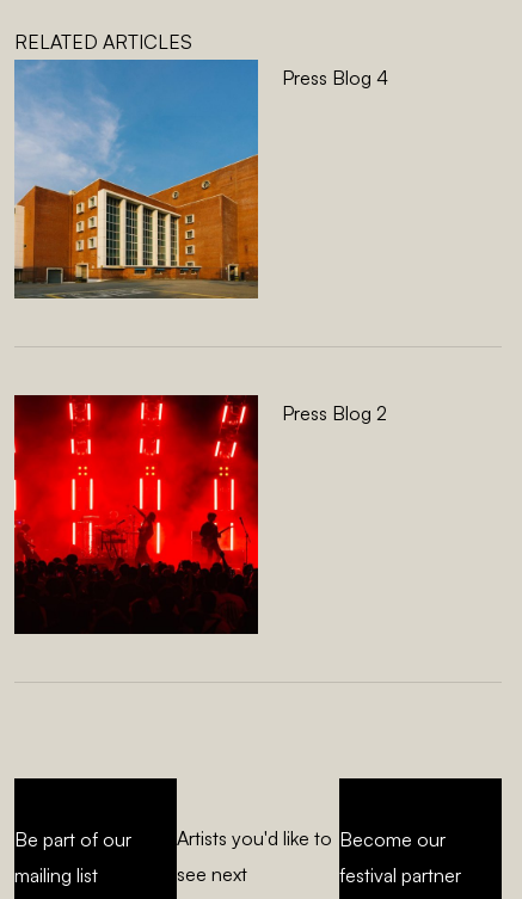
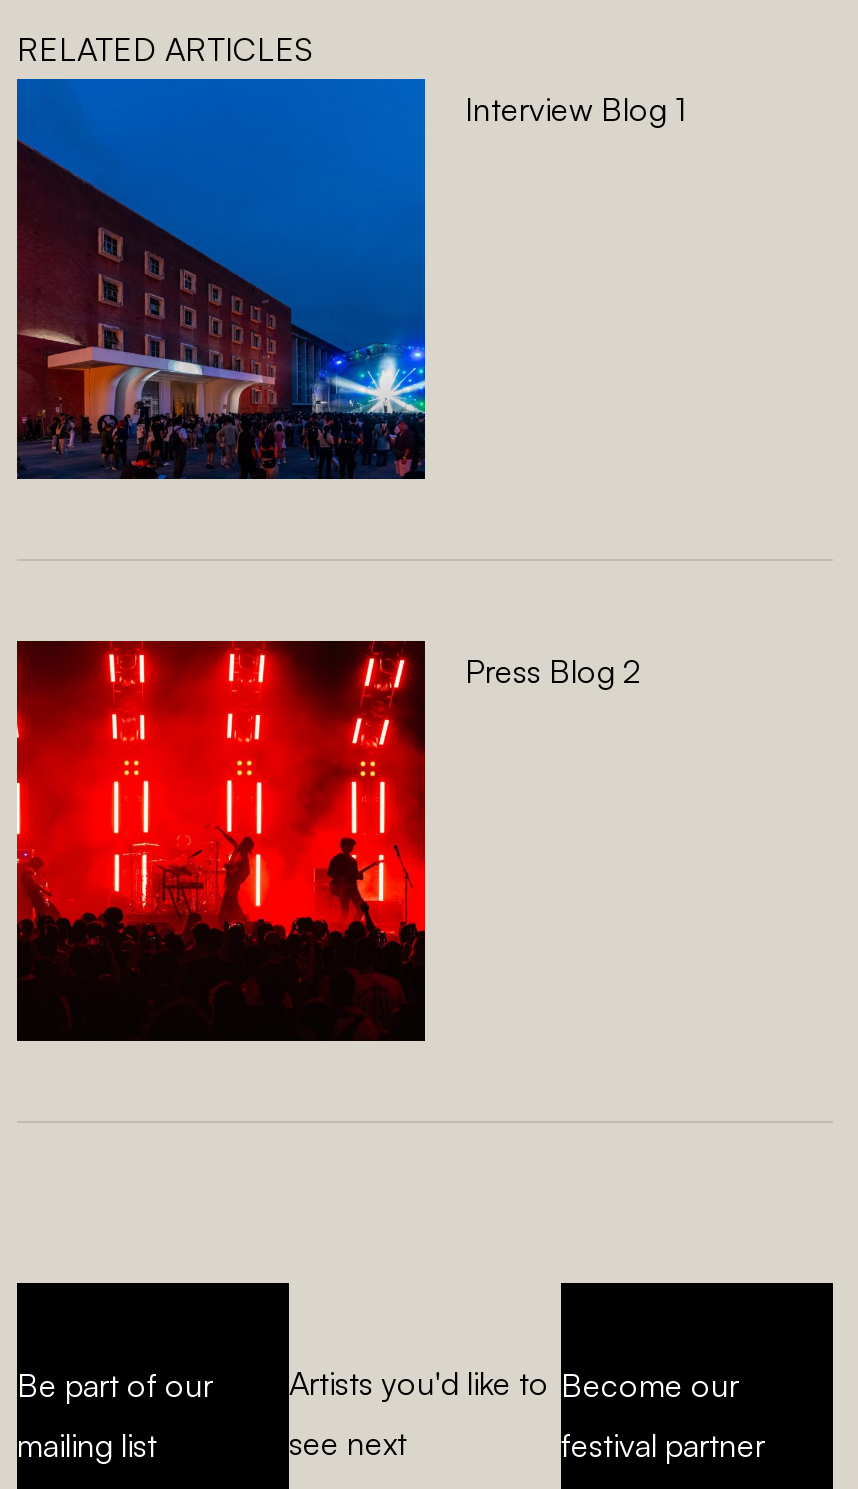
- [image]
- Press Blog 4
+ [image]
+ Interview Blog 1
